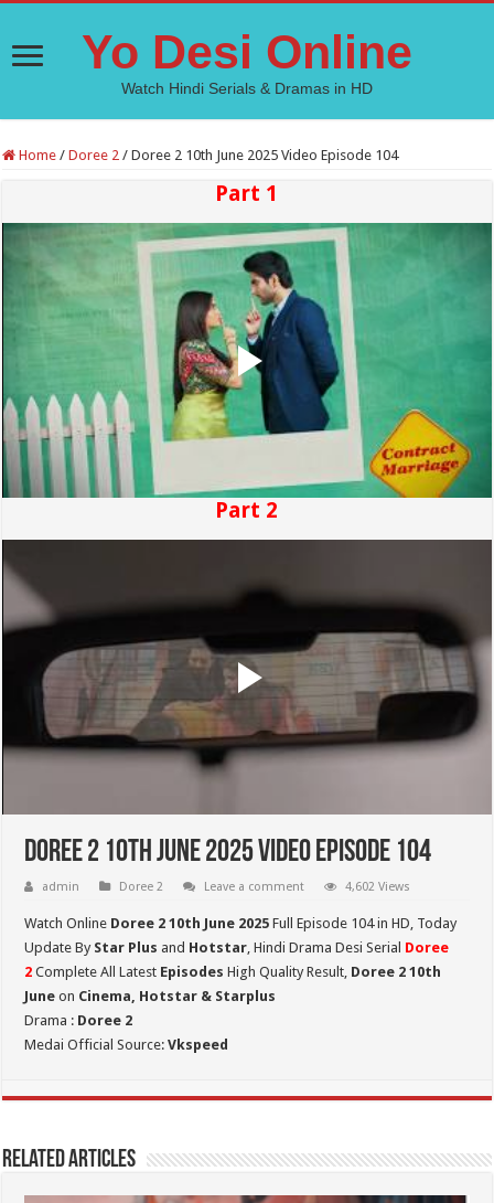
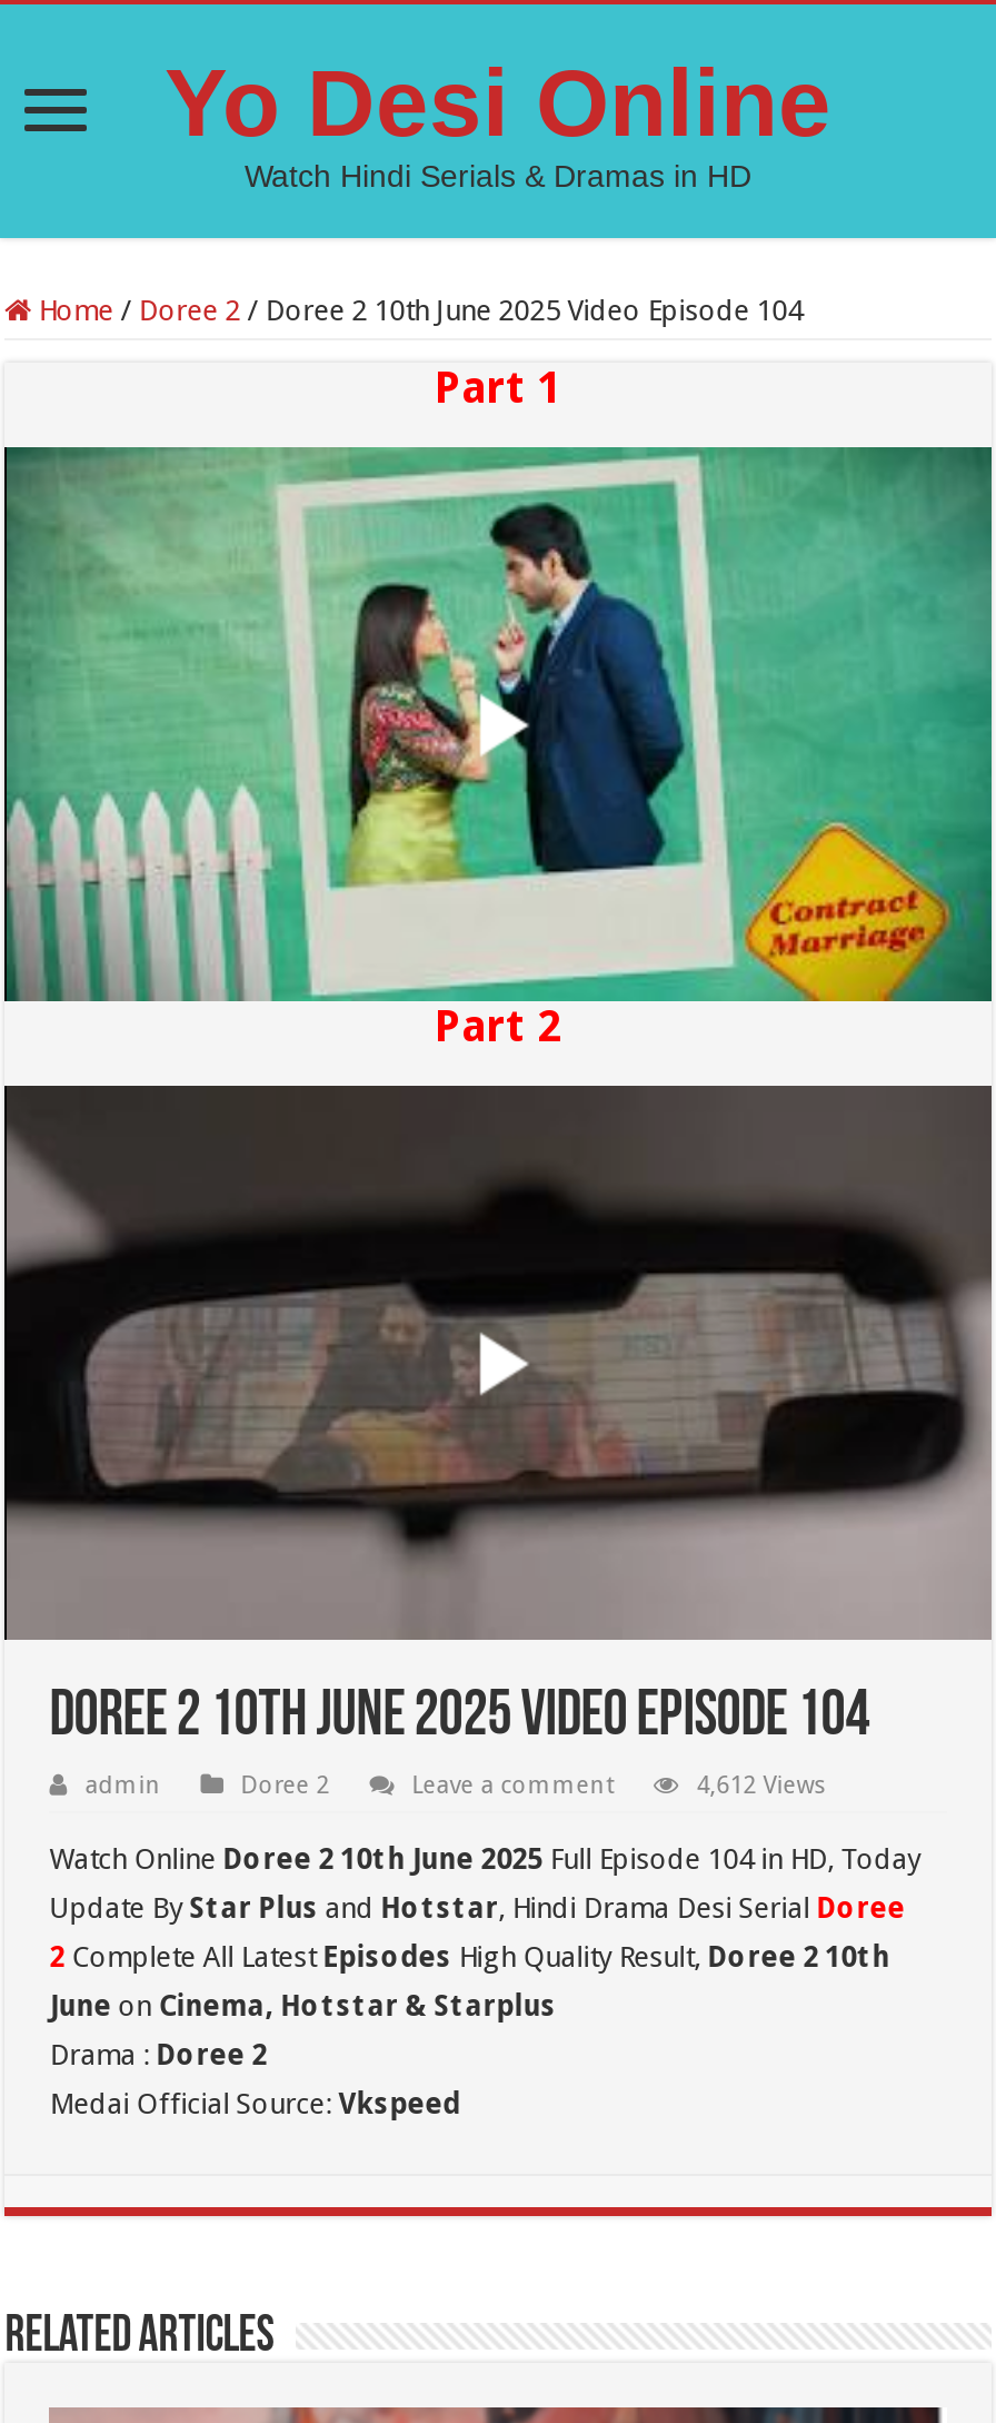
- 4,602 Views
+ 4,612 Views
